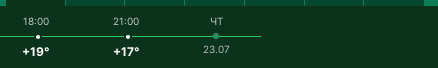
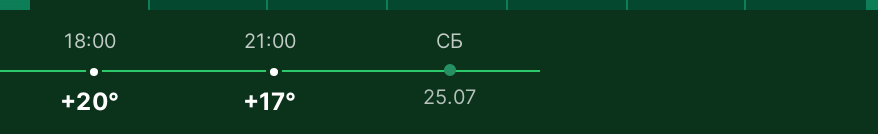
- ЧТ
+ СБ

- +19°
+ +20°

- 23.07
+ 25.07
